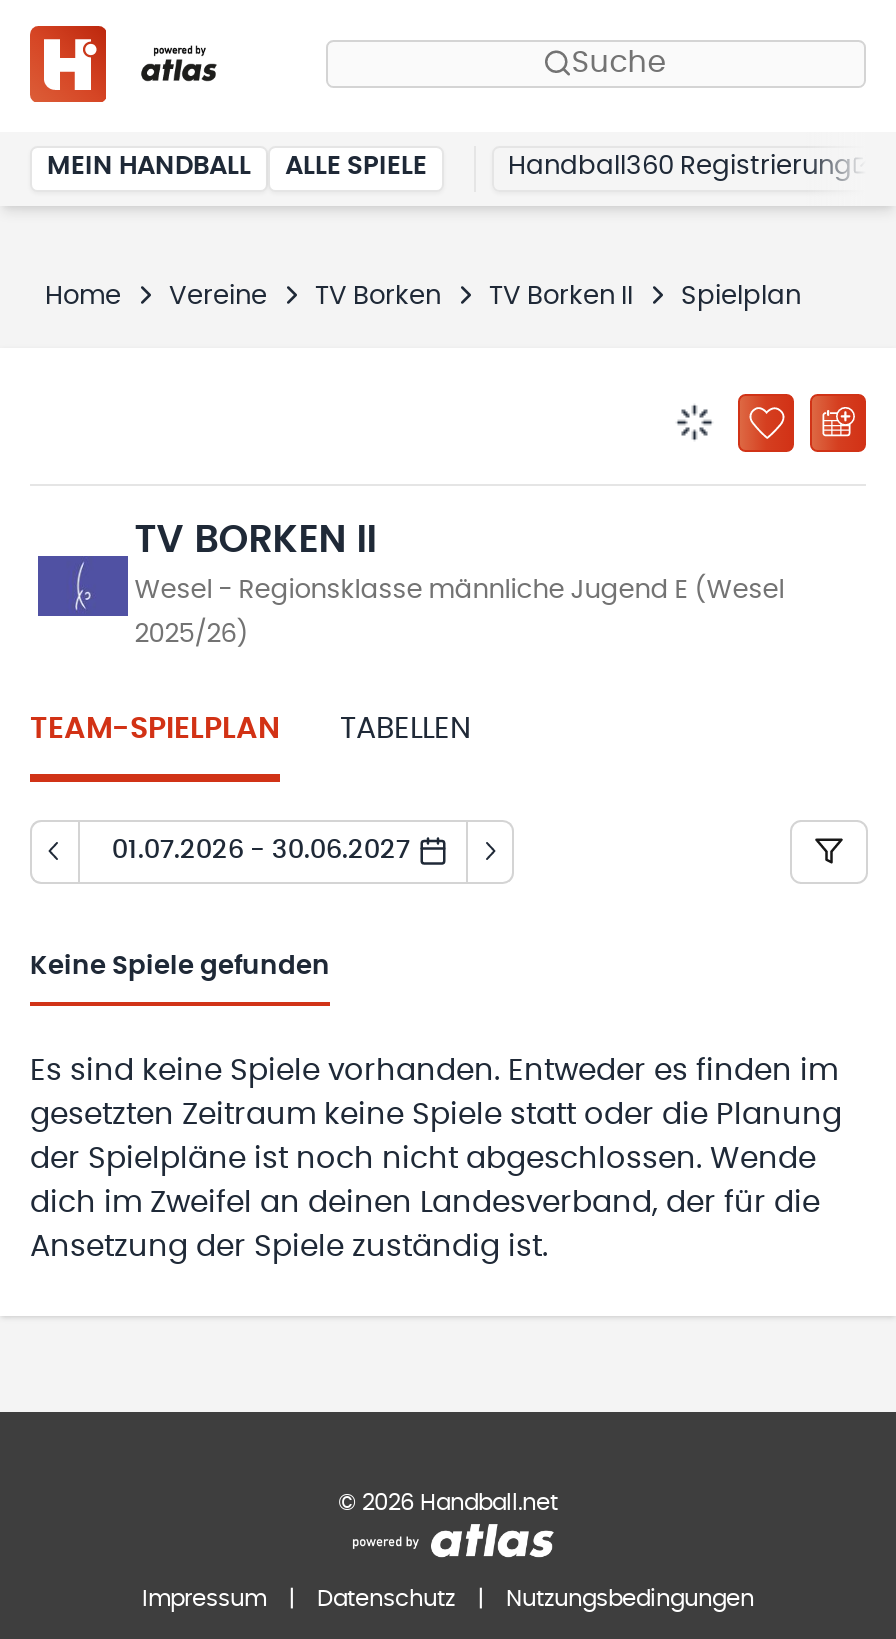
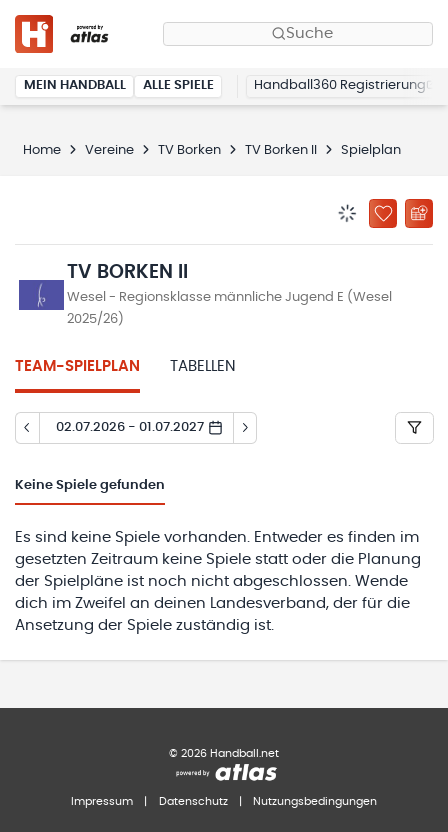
- 01.07.2026 - 30.06.2027
+ 02.07.2026 - 01.07.2027
